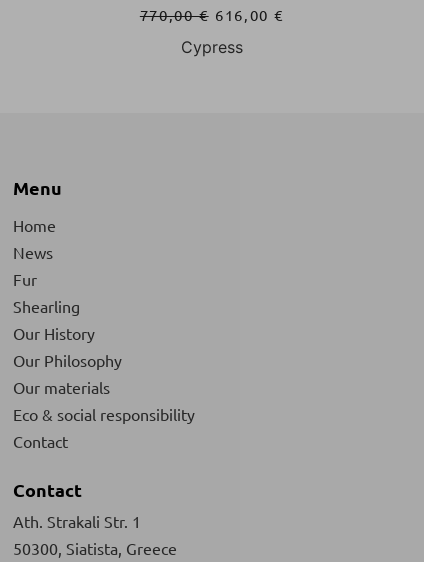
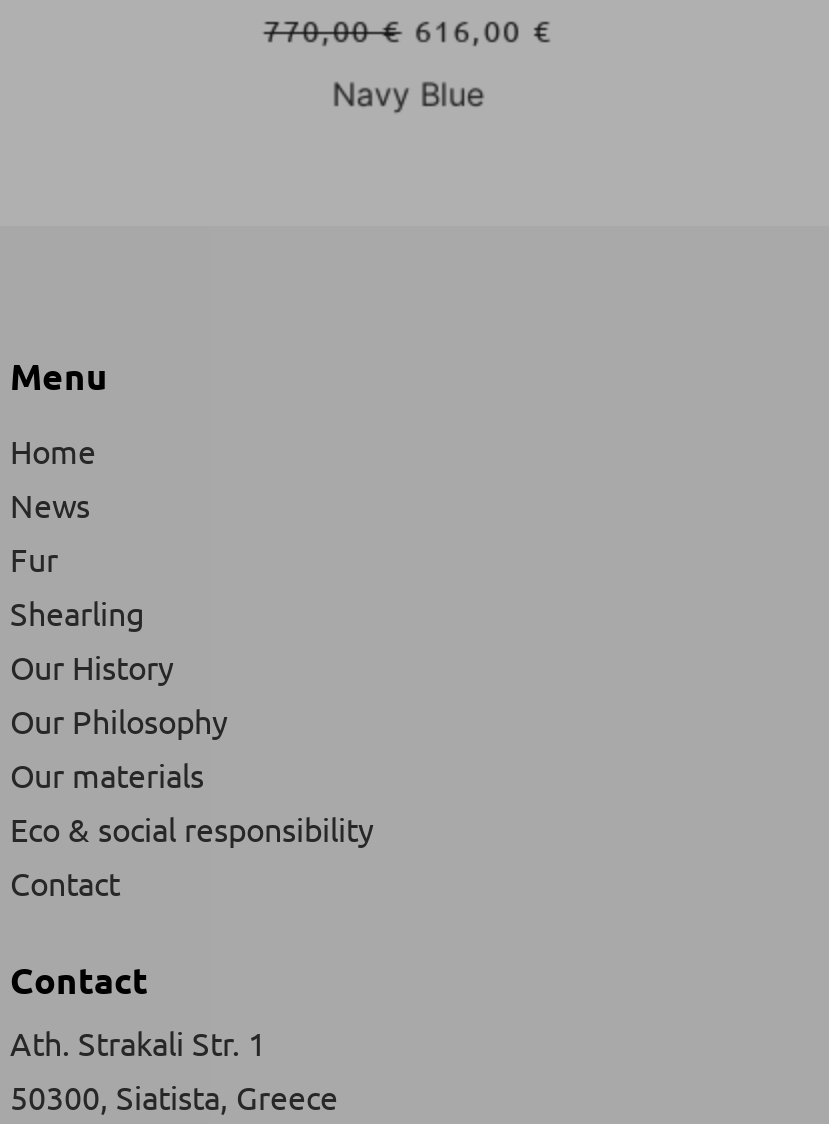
- Cypress
+ Navy Blue
